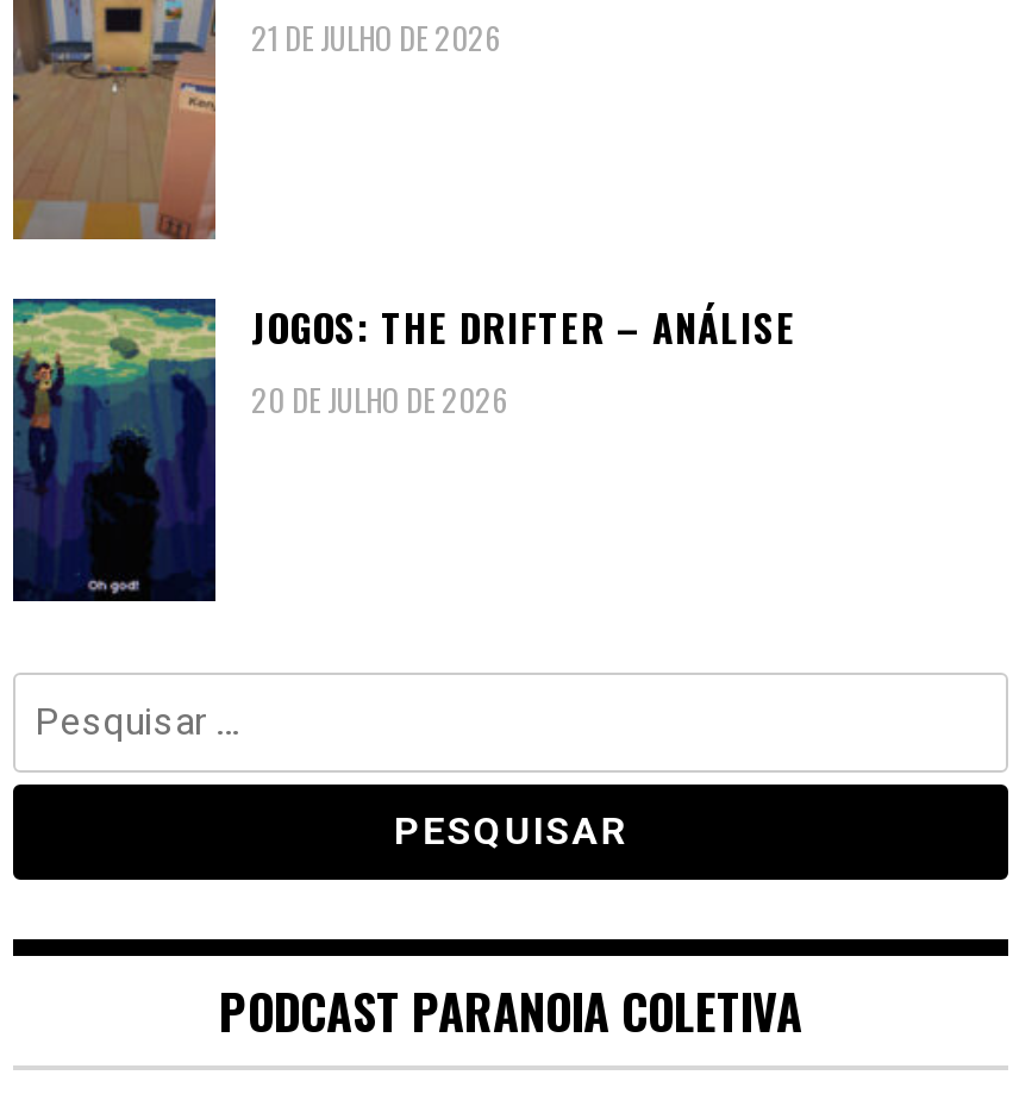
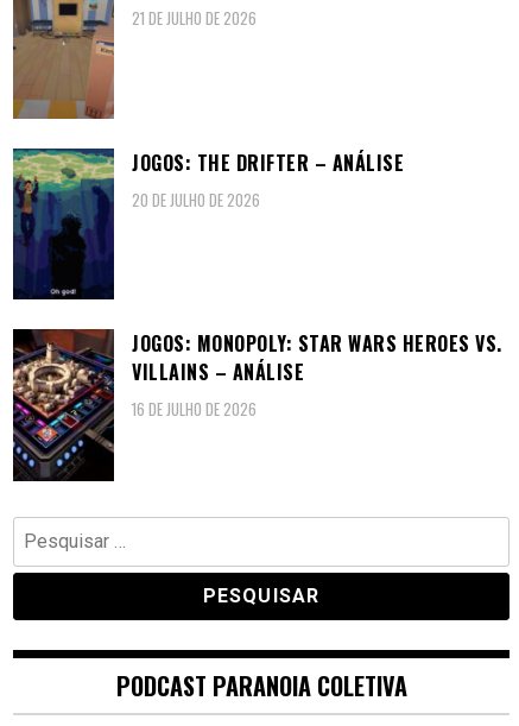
+ [image]
+ JOGOS: MONOPOLY: STAR WARS HEROES VS.
+ VILLAINS – ANÁLISE
+ 16 DE JULHO DE 2026
